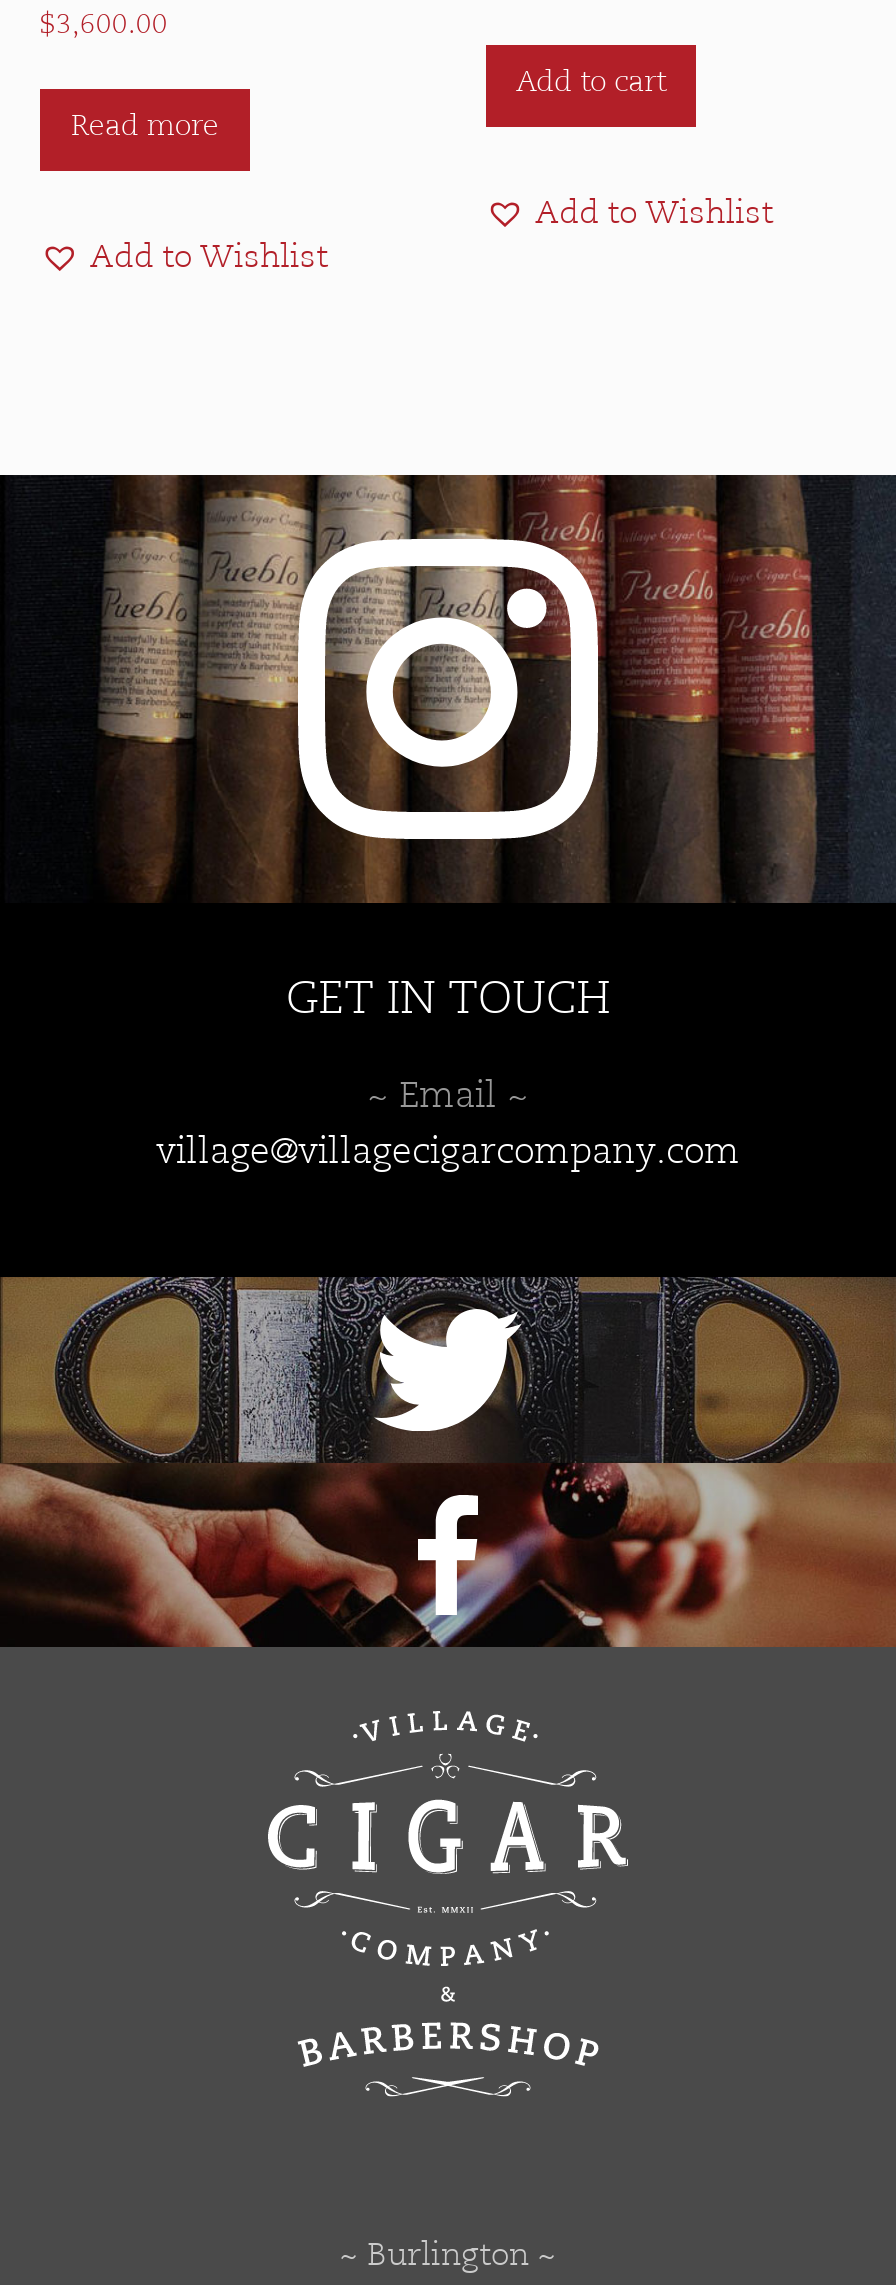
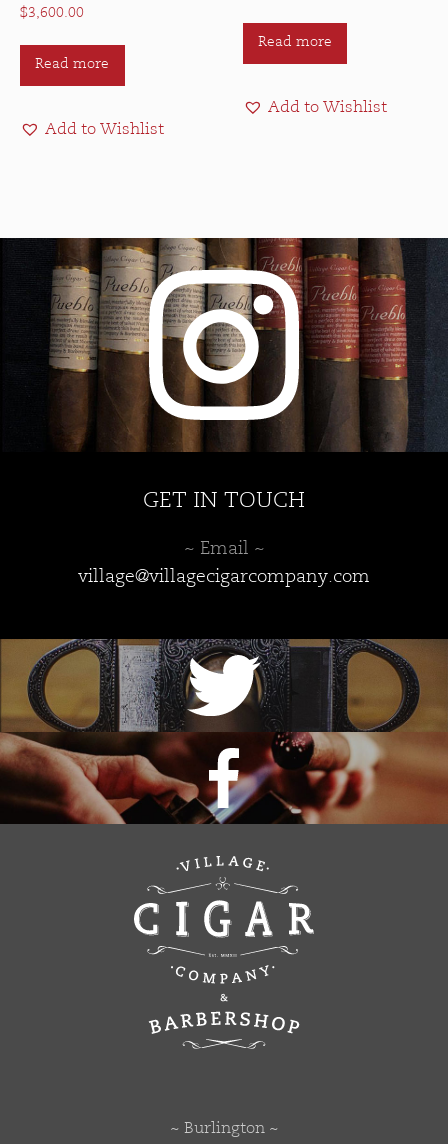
- Add to cart
+ Read more
